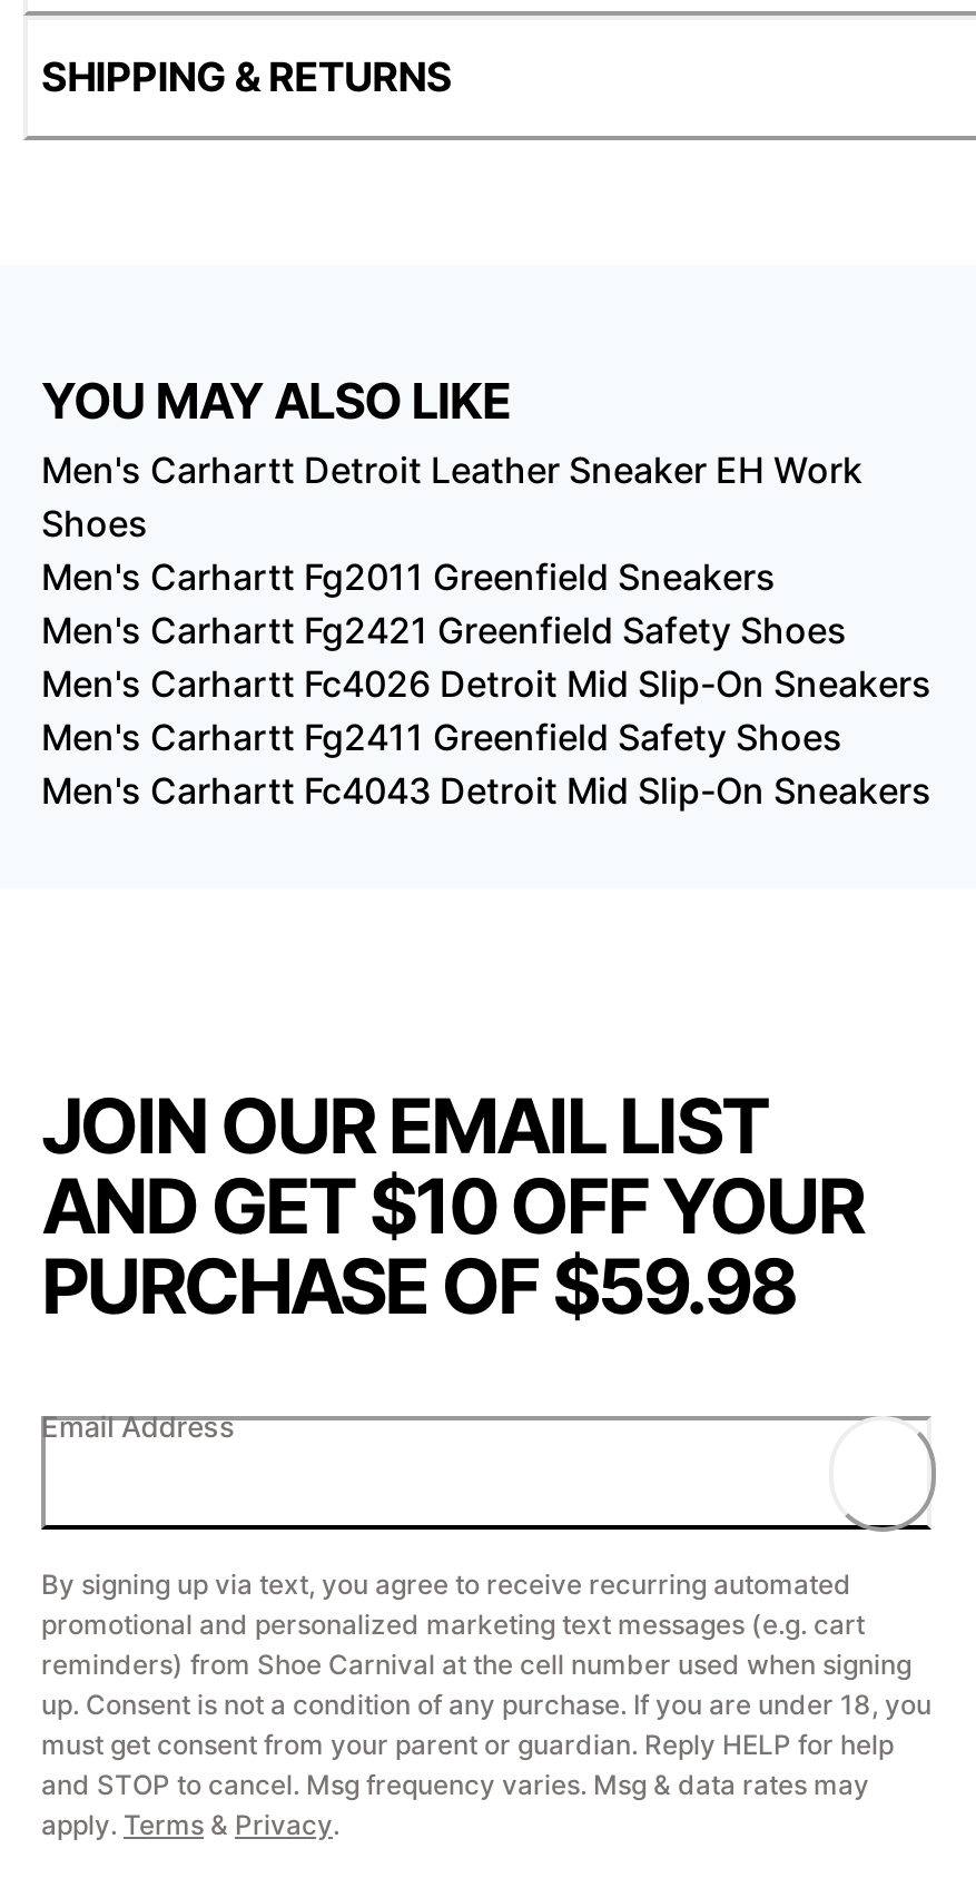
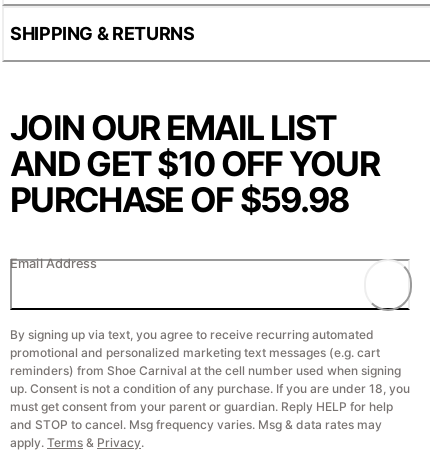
- YOU MAY ALSO LIKE
- Men's Carhartt Detroit Leather Sneaker EH Work
- Shoes
- Men's Carhartt Fg2011 Greenfield Sneakers
- Men's Carhartt Fg2421 Greenfield Safety Shoes
- Men's Carhartt Fc4026 Detroit Mid Slip-On Sneakers
- Men's Carhartt Fg2411 Greenfield Safety Shoes
- Men's Carhartt Fc4043 Detroit Mid Slip-On Sneakers
